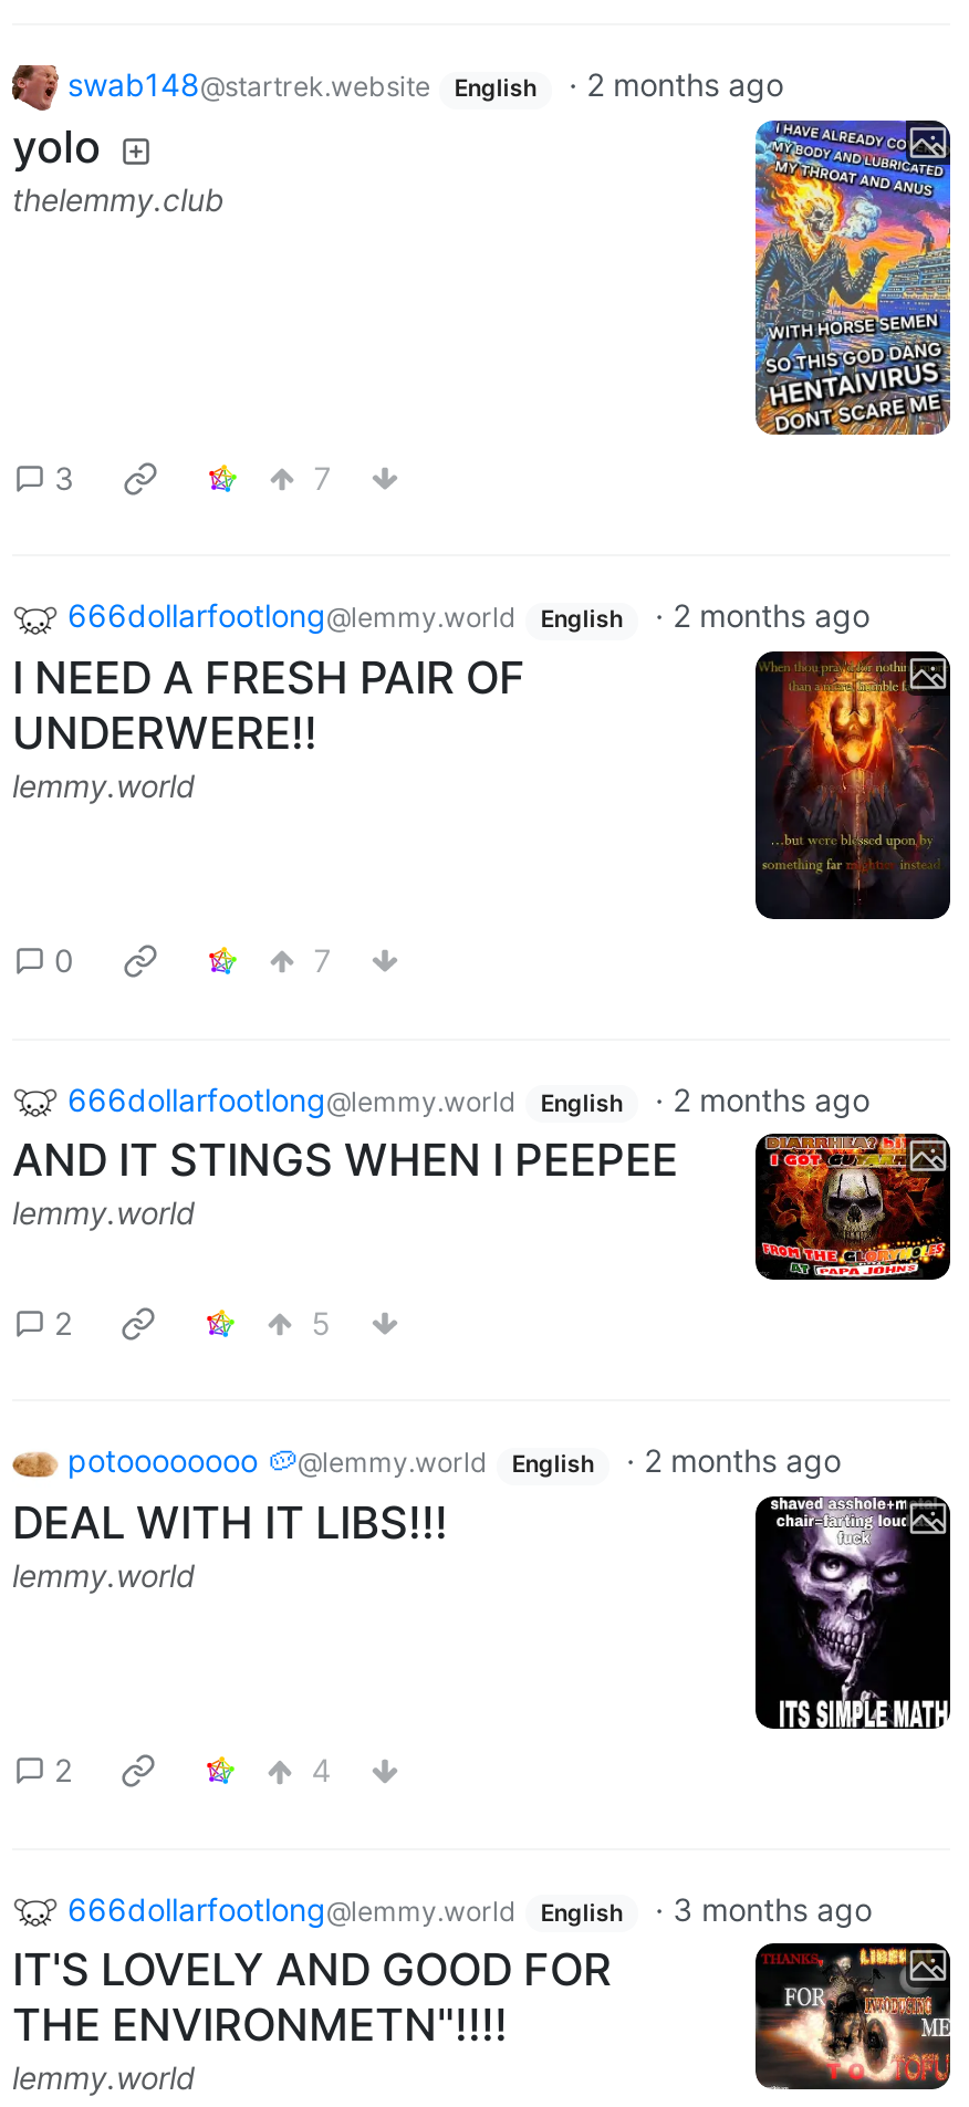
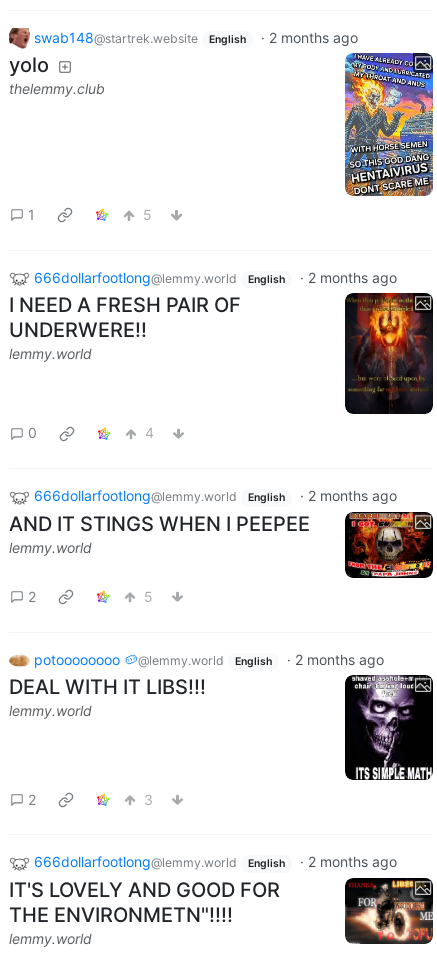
- 3
+ 1

- 7
+ 5

- 7
+ 4

- 4
+ 3

- 666dollarfootlong@lemmy.world English · 3 months ago
+ 666dollarfootlong@lemmy.world English · 2 months ago
